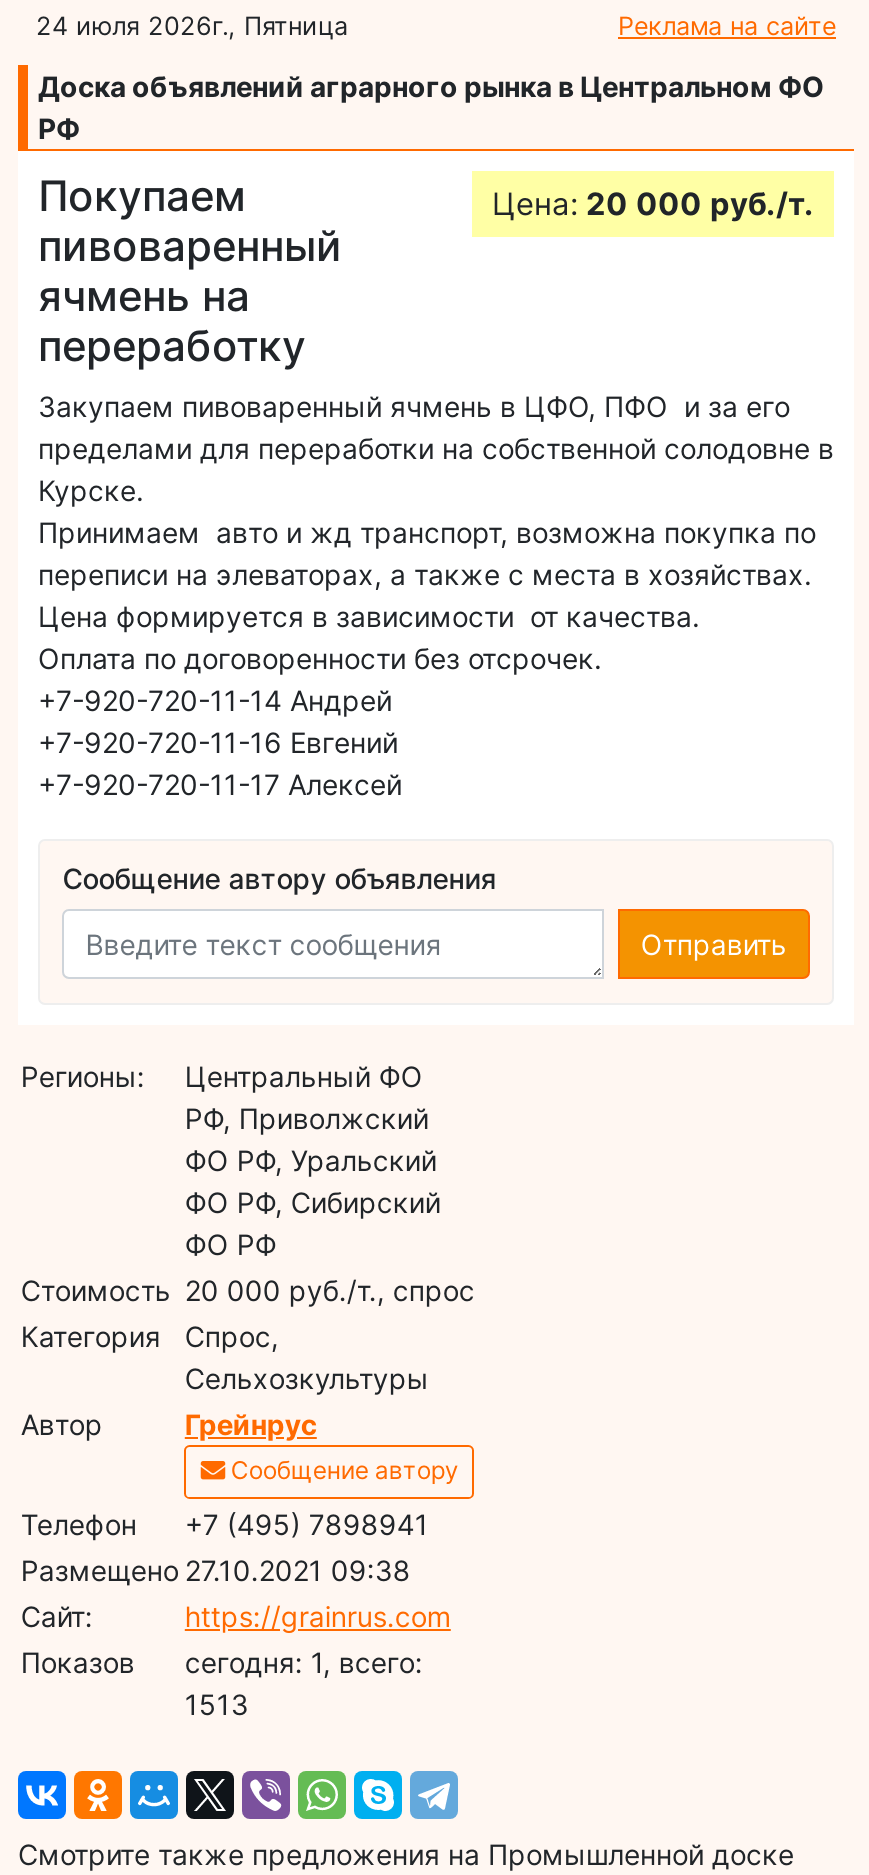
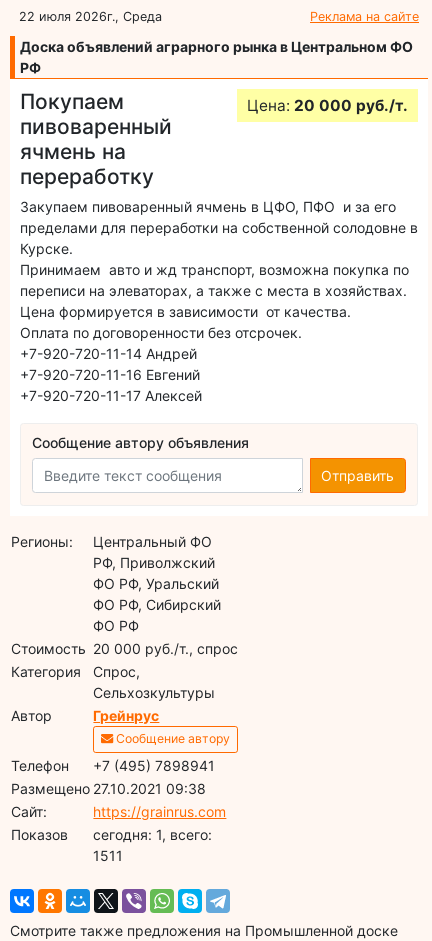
- 24 июля 2026г., Пятница
+ 22 июля 2026г., Среда

- 1513
+ 1511
